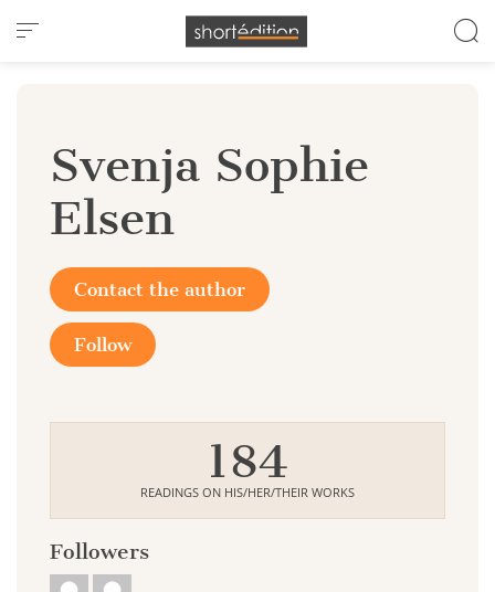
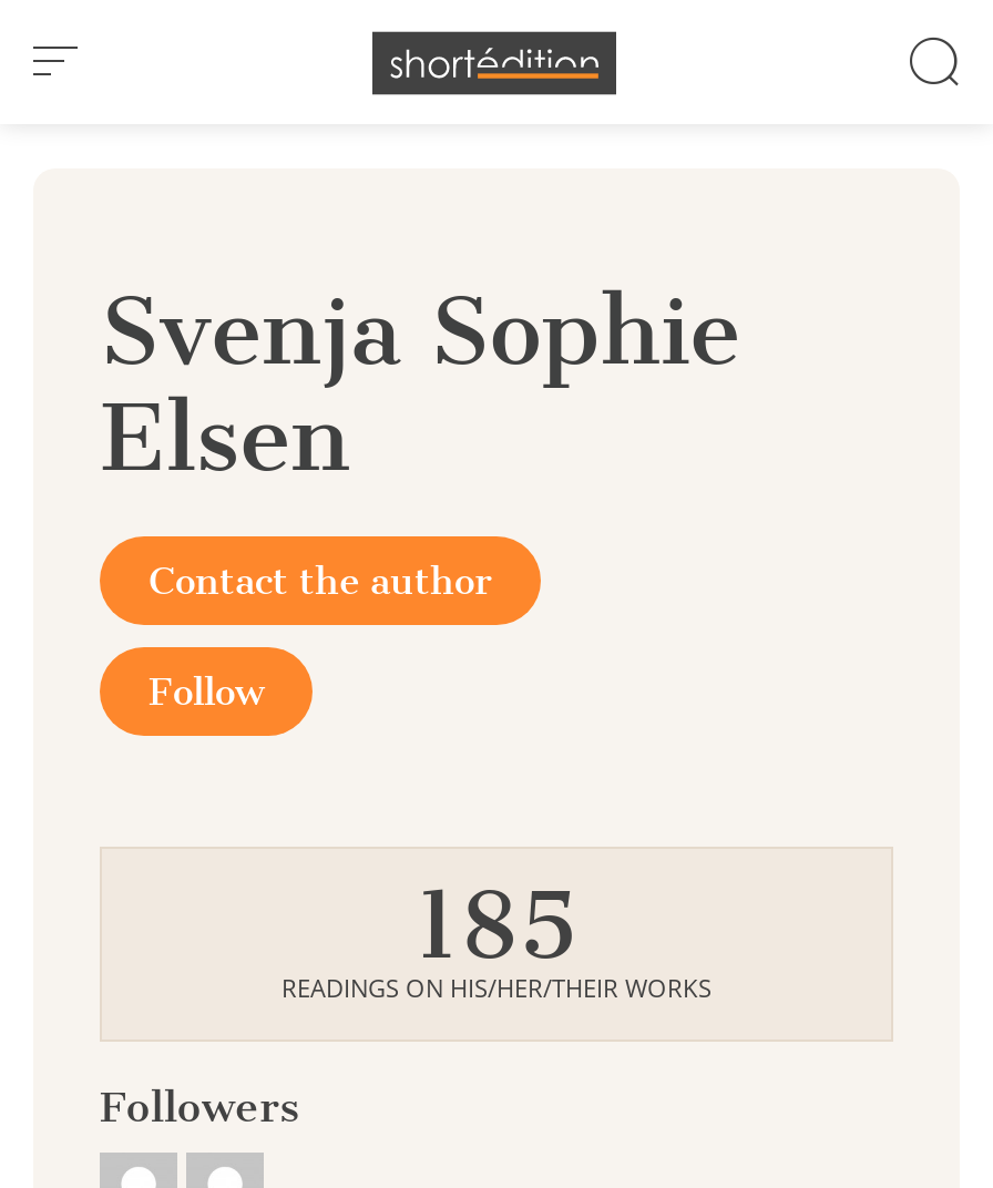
- 184
+ 185
